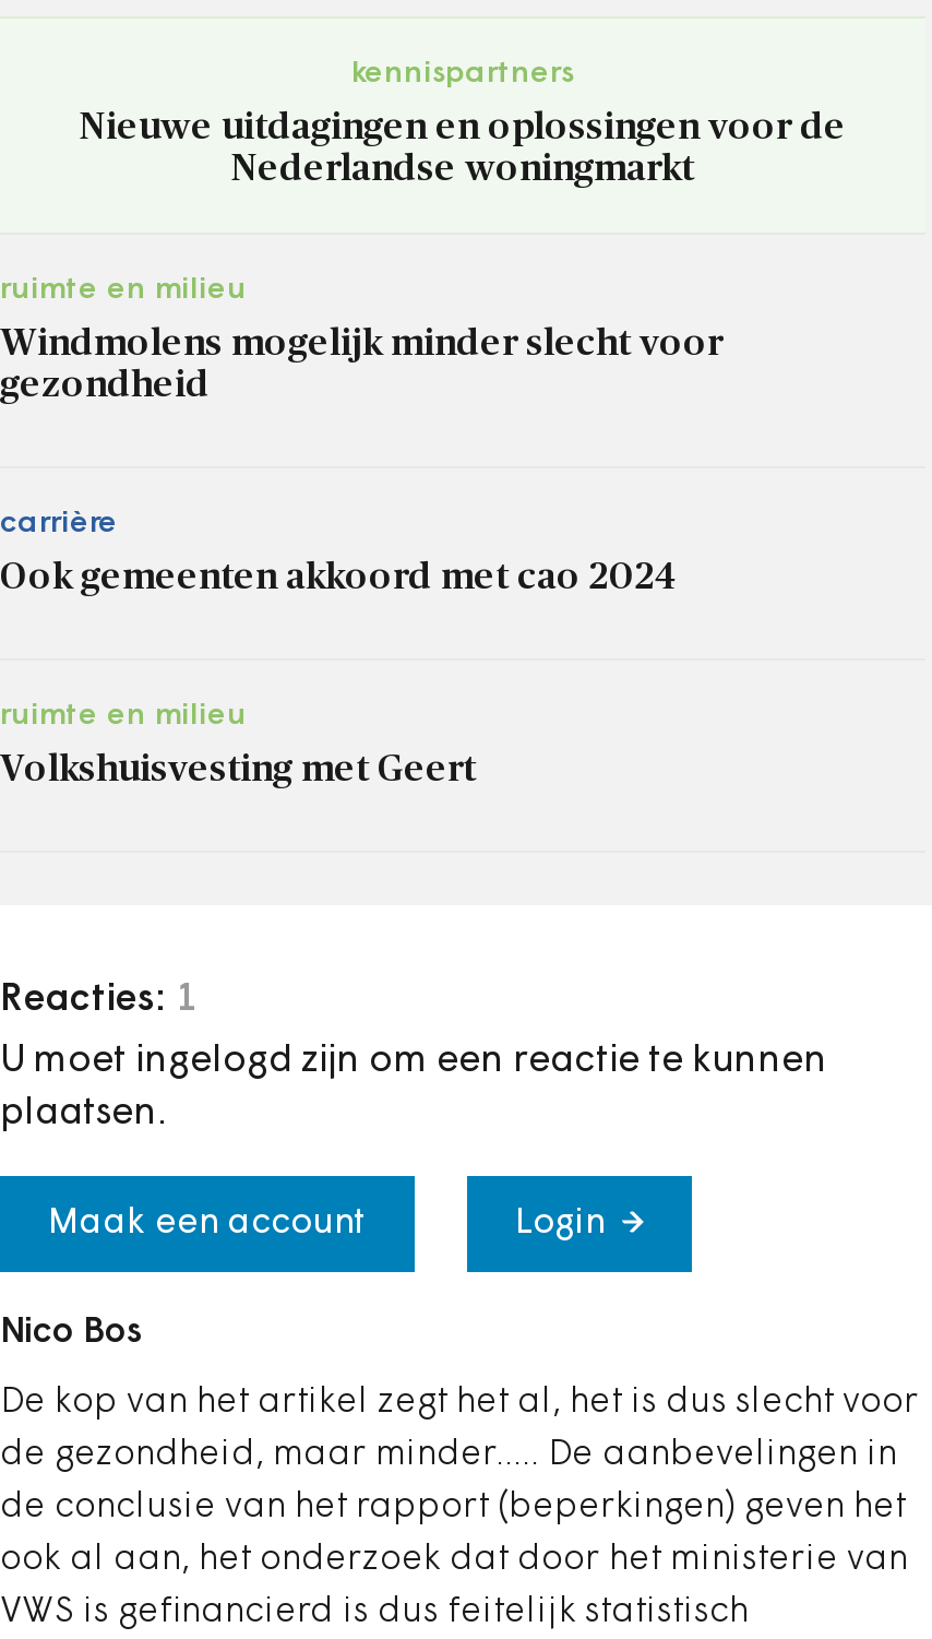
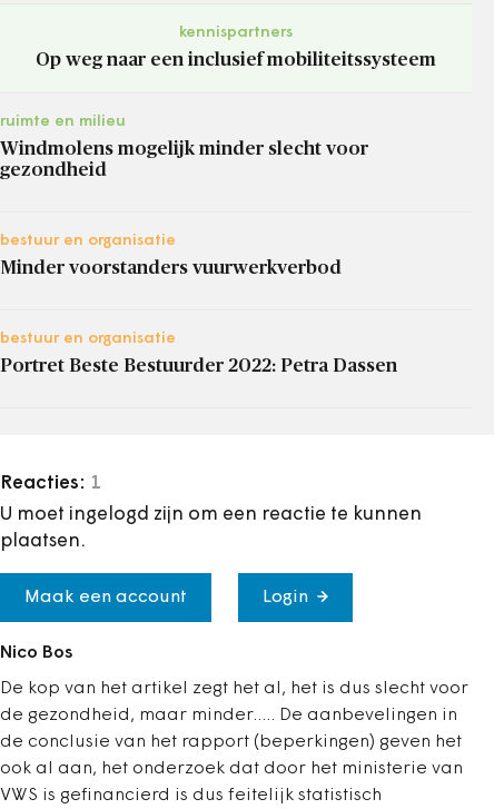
- Nieuwe uitdagingen en oplossingen voor de
- Nederlandse woningmarkt
+ Op weg naar een inclusief mobiliteitssysteem

- carrière
+ bestuur en organisatie

- Ook gemeenten akkoord met cao 2024
+ Minder voorstanders vuurwerkverbod

- ruimte en milieu
+ bestuur en organisatie

- Volkshuisvesting met Geert
+ Portret Beste Bestuurder 2022: Petra Dassen
